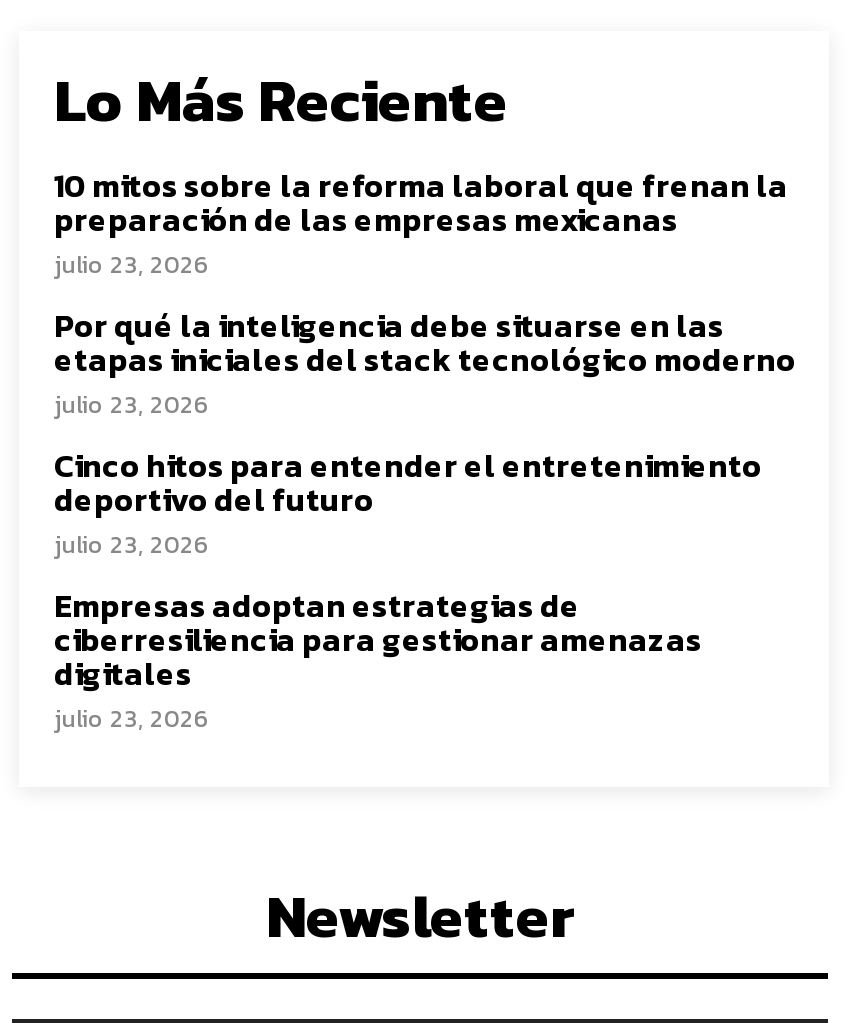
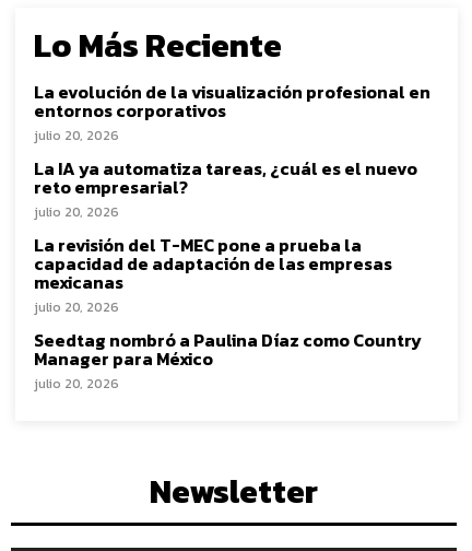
- 10 mitos sobre la reforma laboral que frenan la
- preparación de las empresas mexicanas
- julio 23, 2026
- Por qué la inteligencia debe situarse en las
- etapas iniciales del stack tecnológico moderno
- julio 23, 2026
- Cinco hitos para entender el entretenimiento
- deportivo del futuro
- julio 23, 2026
- Empresas adoptan estrategias de
- ciberresiliencia para gestionar amenazas
- digitales
- julio 23, 2026
+ La evolución de la visualización profesional en
+ entornos corporativos
+ julio 20, 2026
+ La IA ya automatiza tareas, ¿cuál es el nuevo
+ reto empresarial?
+ julio 20, 2026
+ La revisión del T-MEC pone a prueba la
+ capacidad de adaptación de las empresas
+ mexicanas
+ julio 20, 2026
+ Seedtag nombró a Paulina Díaz como Country
+ Manager para México
+ julio 20, 2026
